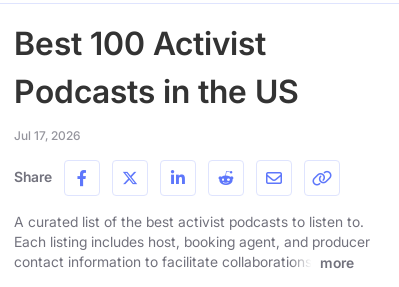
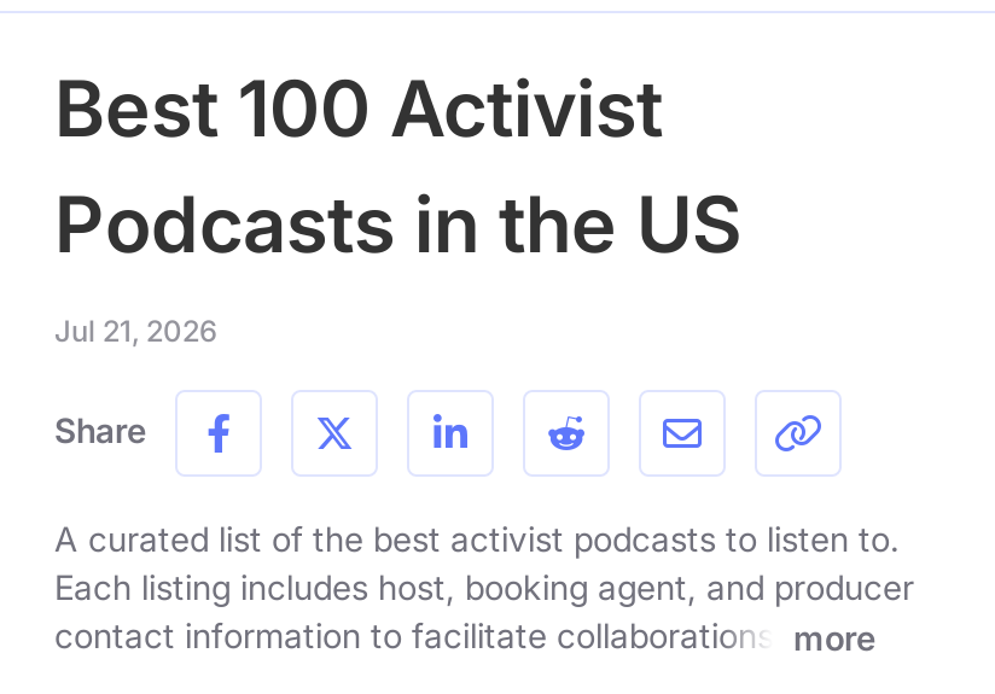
- Jul 17, 2026
+ Jul 21, 2026
